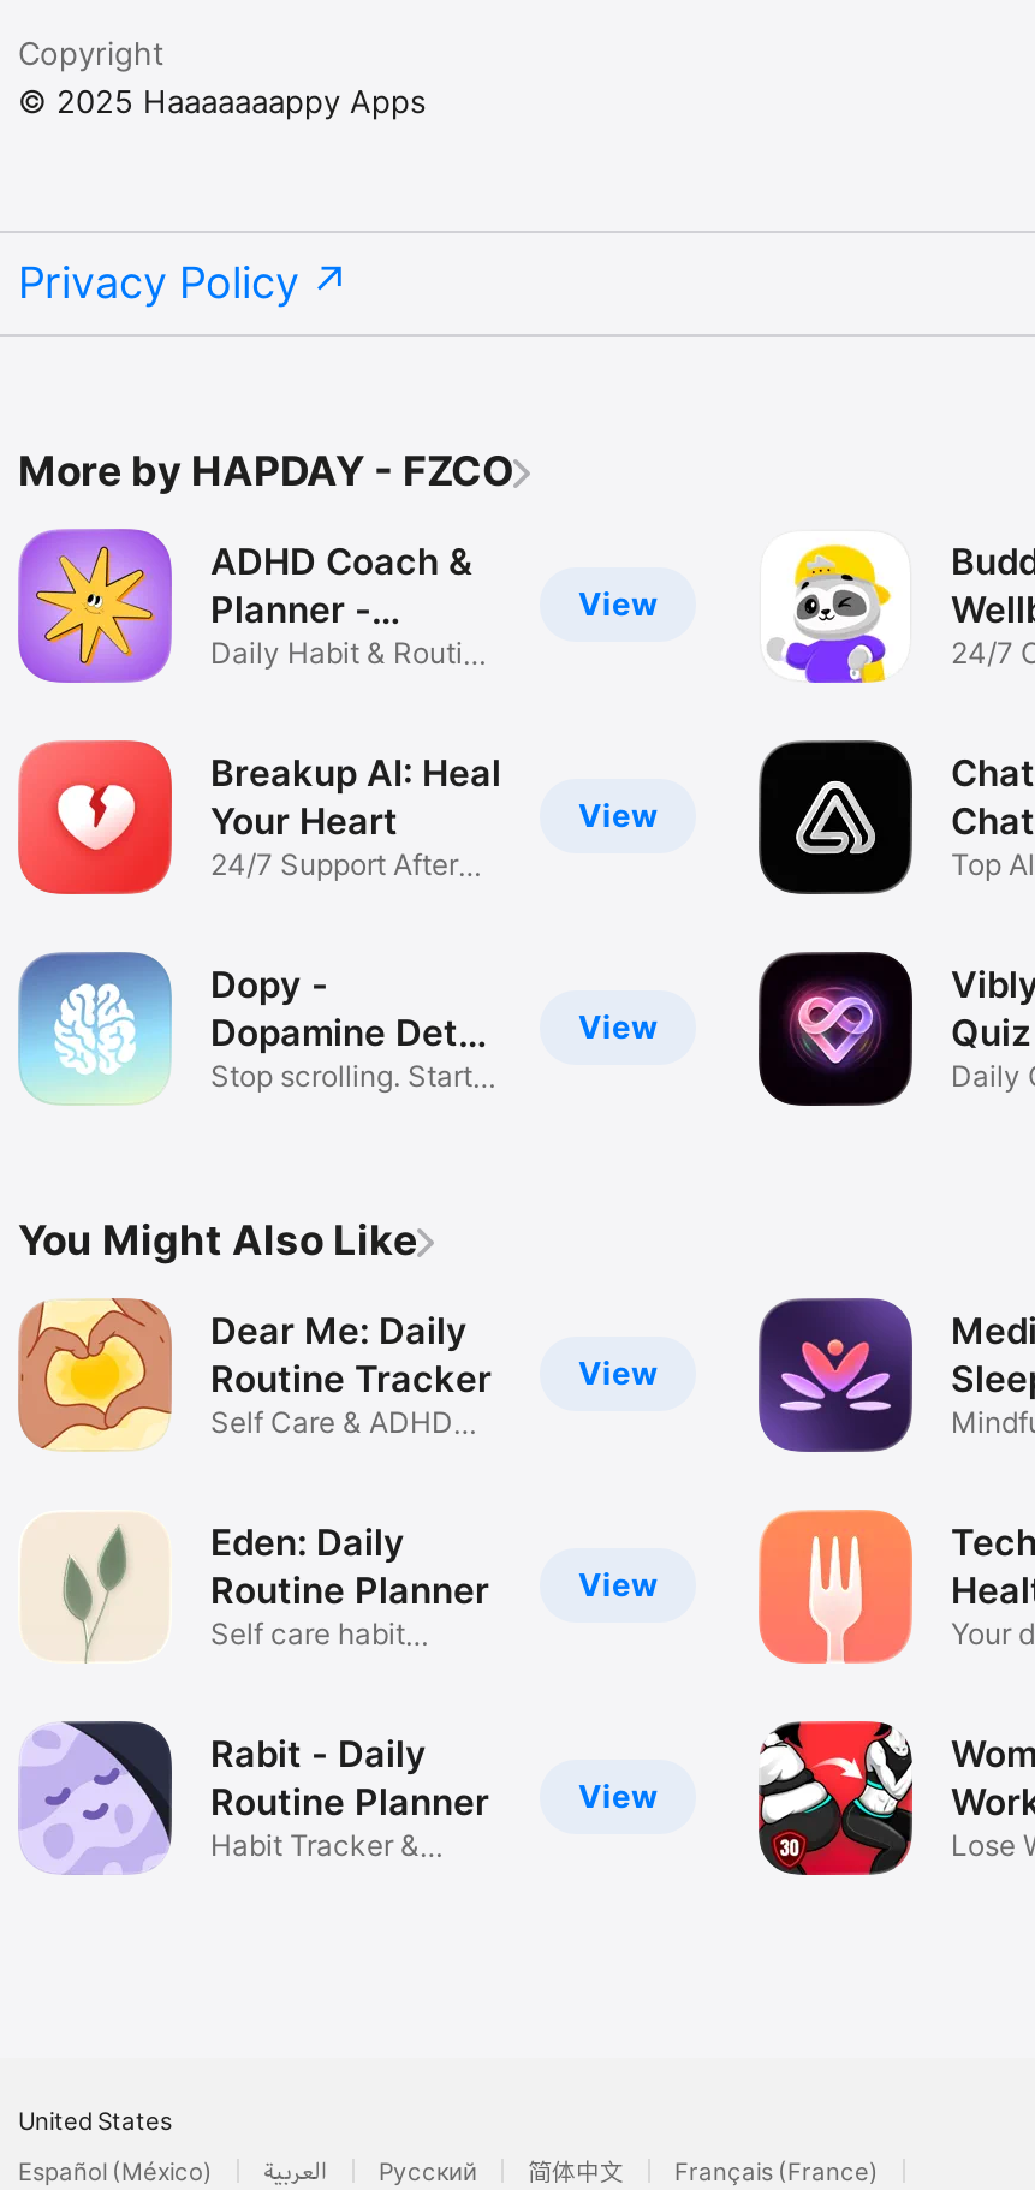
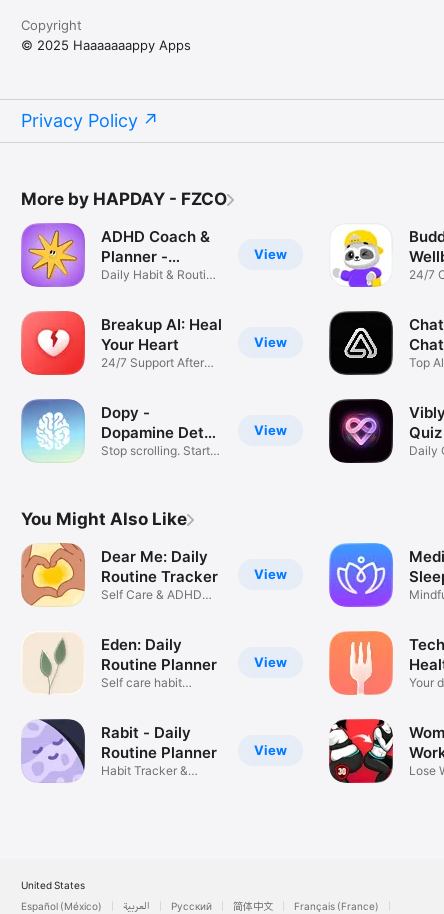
- [image]
+ [image]
